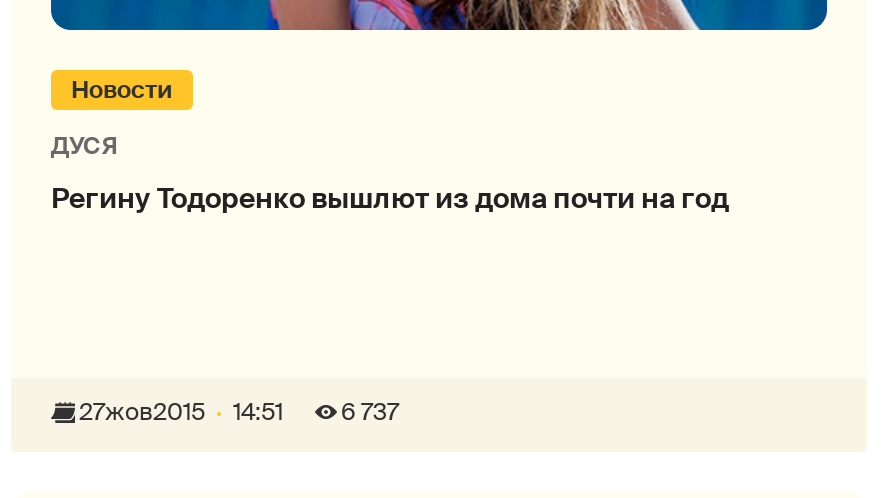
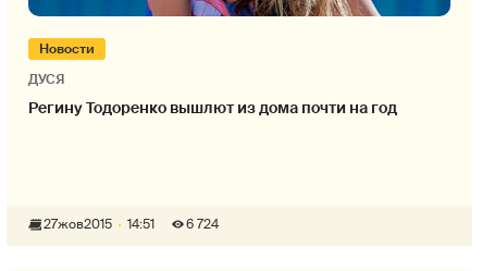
- 27жов2015 14:51 6 737
+ 27жов2015 14:51 6 724
